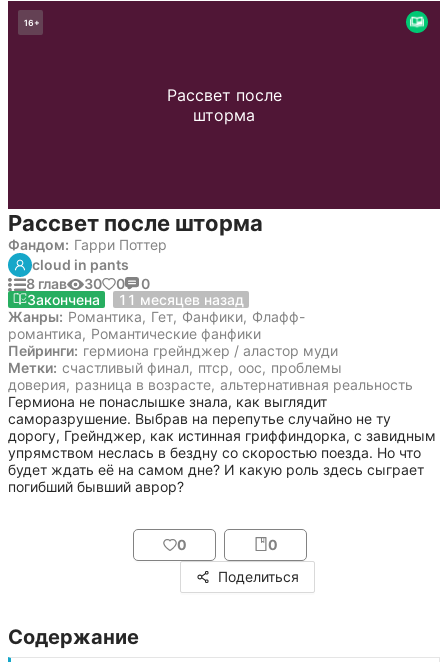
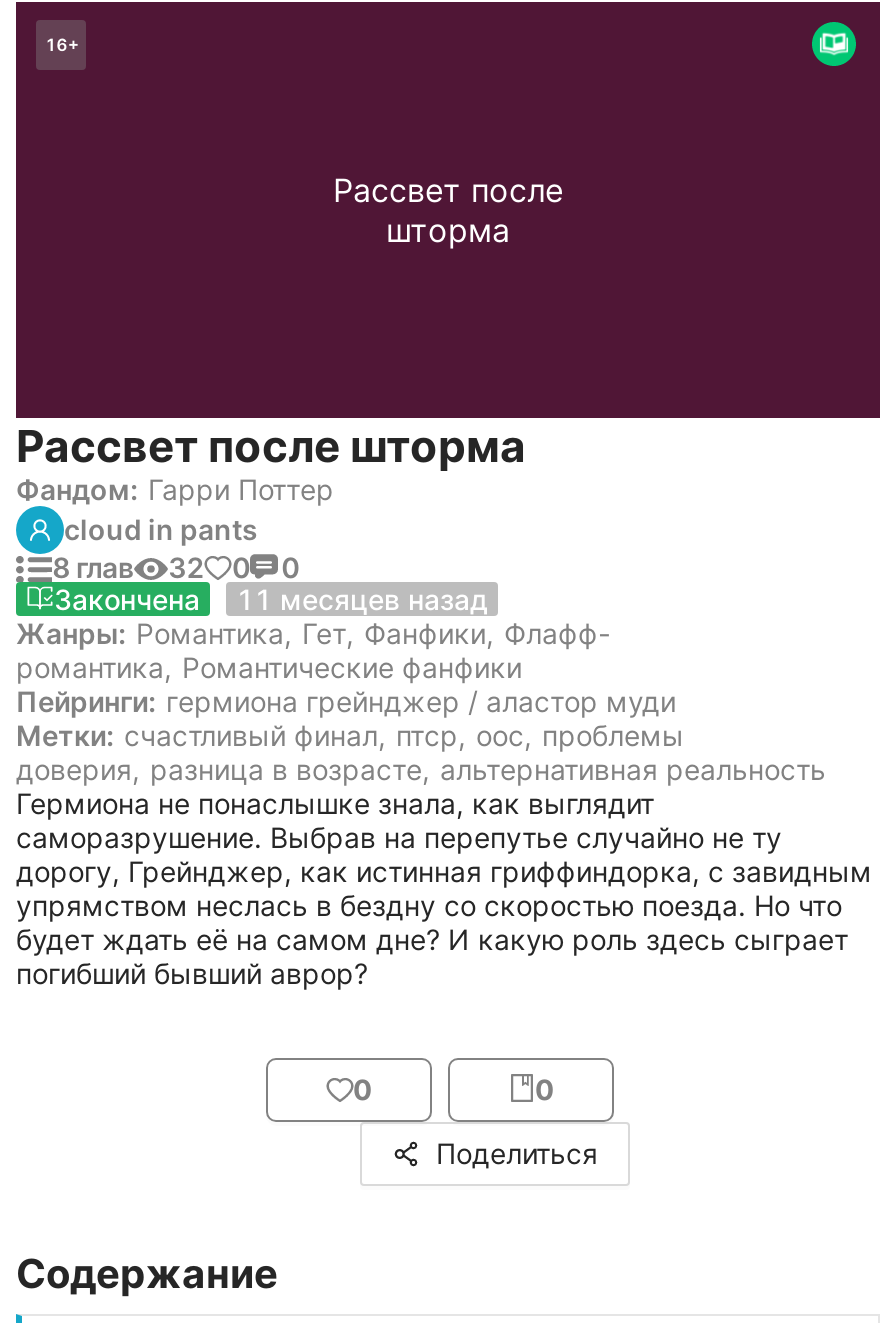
- 8 глав 30 0 0
+ 8 глав 32 0 0
